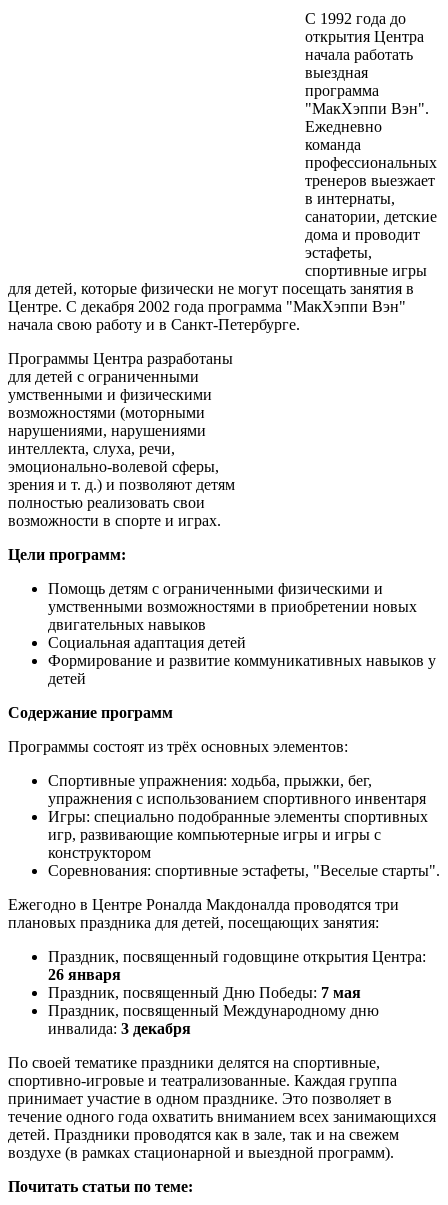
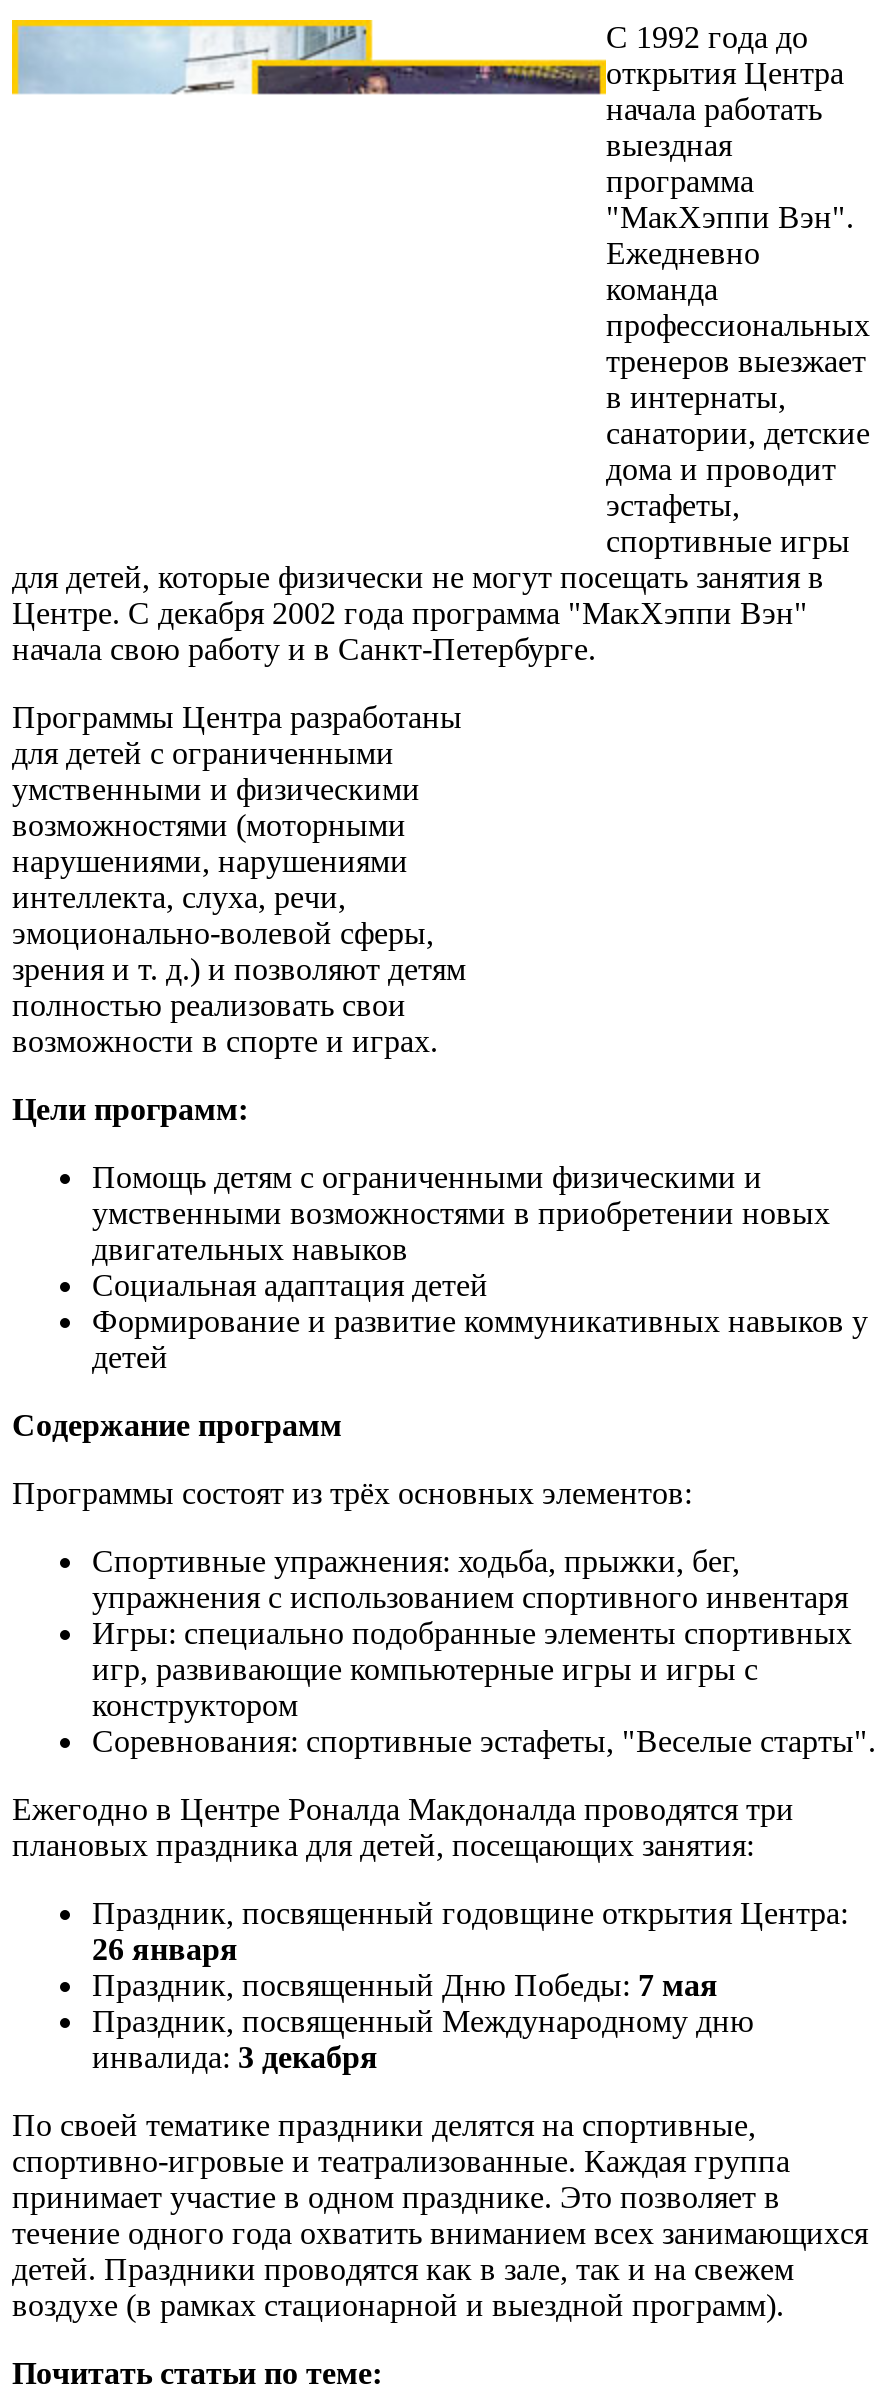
+ [image]
